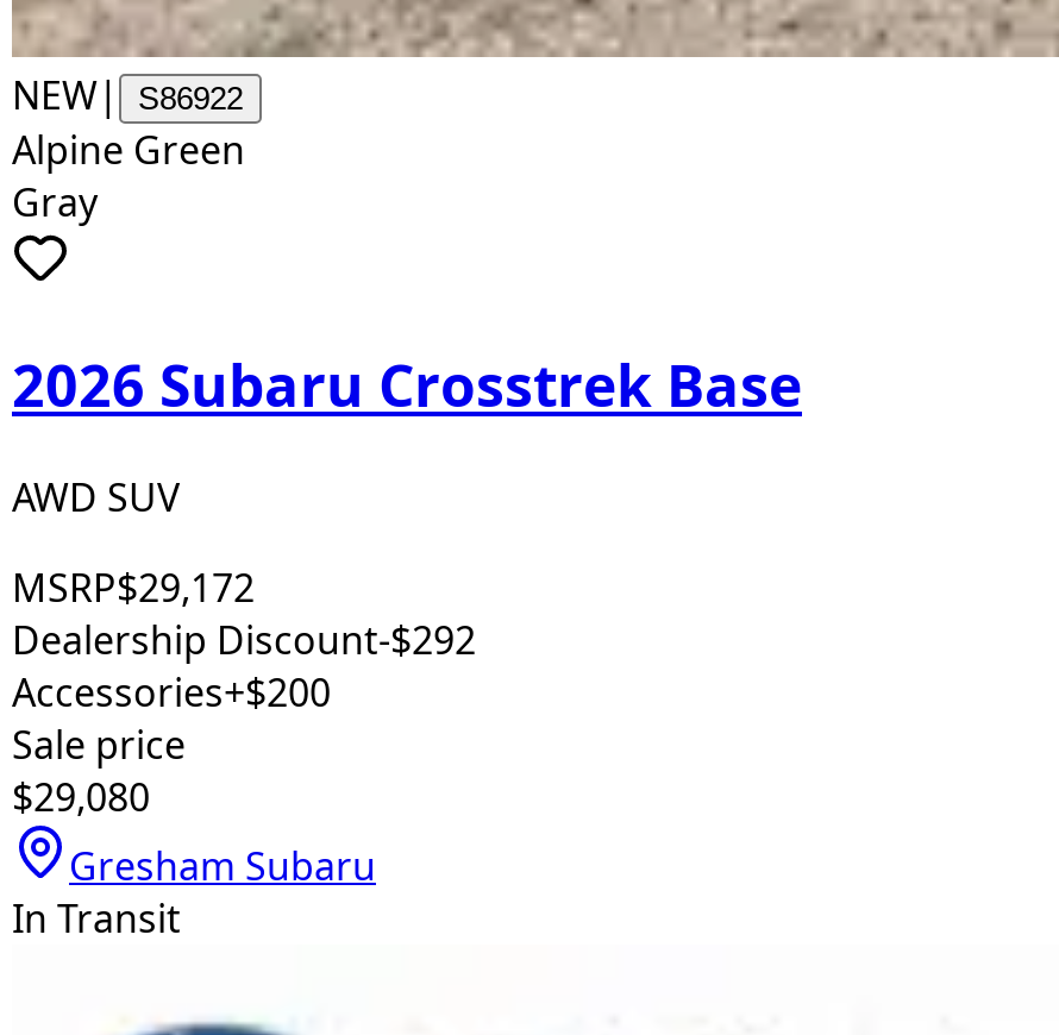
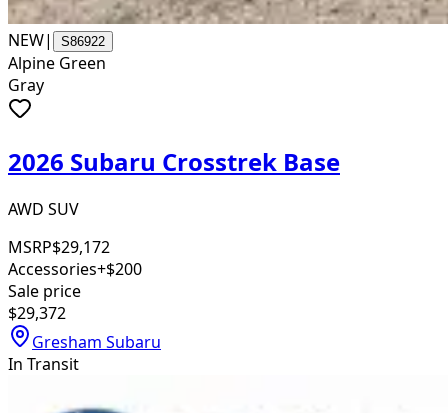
- Dealership Discount-$292

- $29,080
+ $29,372
